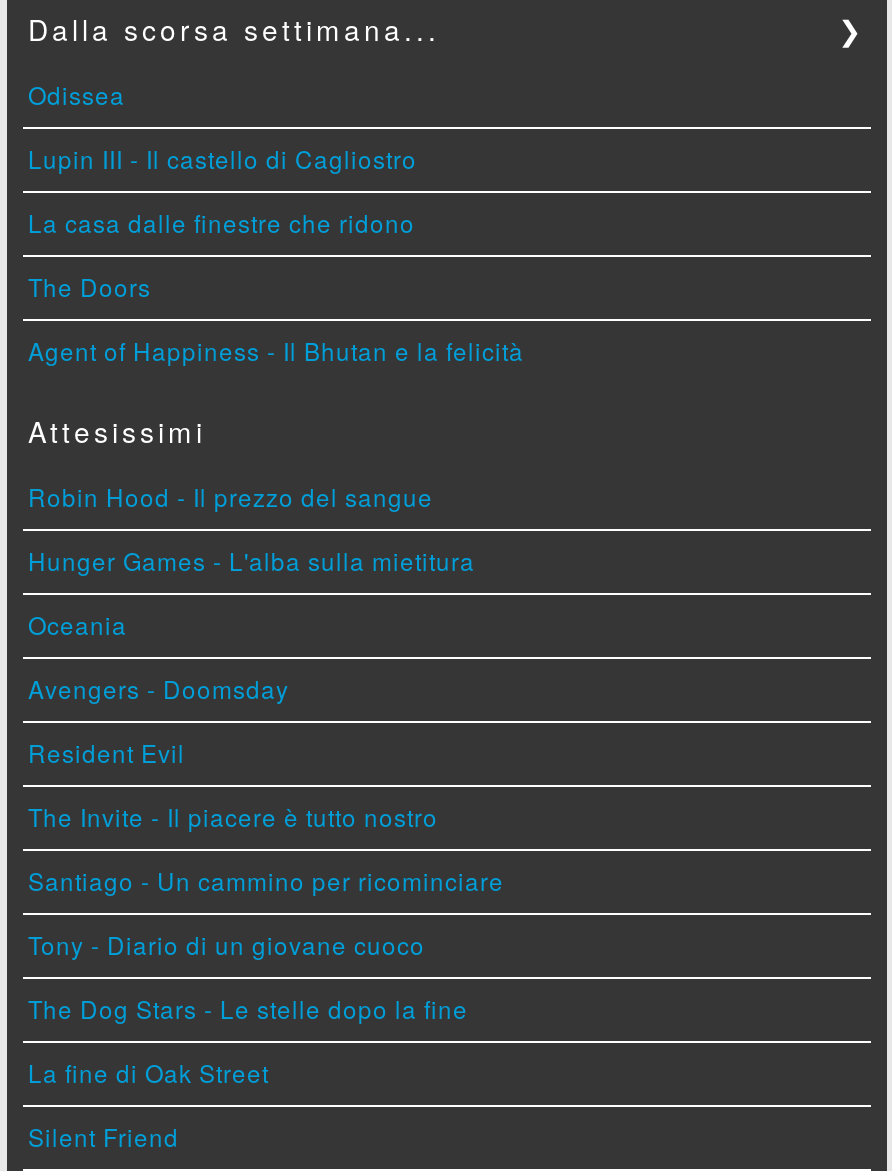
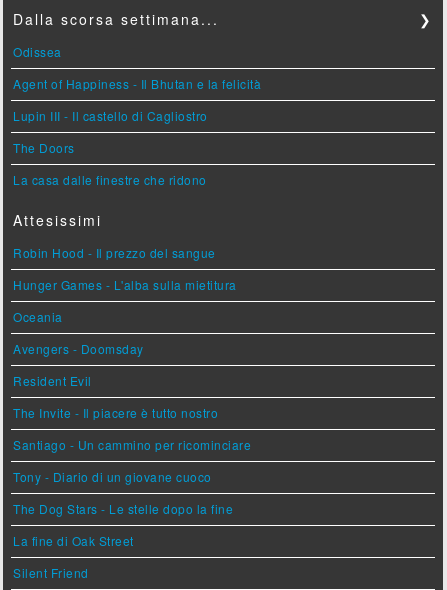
moved down: Lupin III - Il castello di Cagliostro | The Doors | La casa dalle finestre che ridono

moved up: Agent of Happiness - Il Bhutan e la felicità
